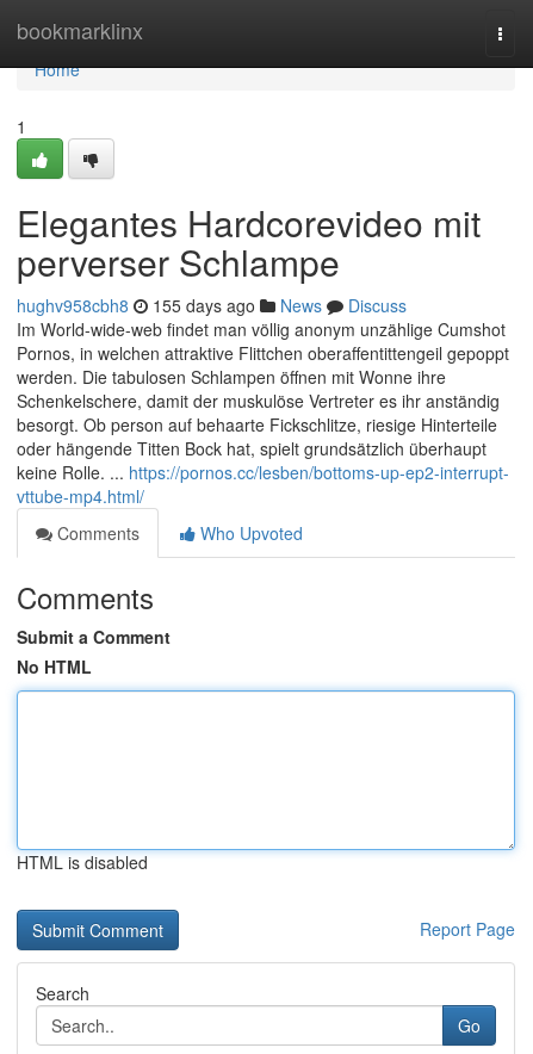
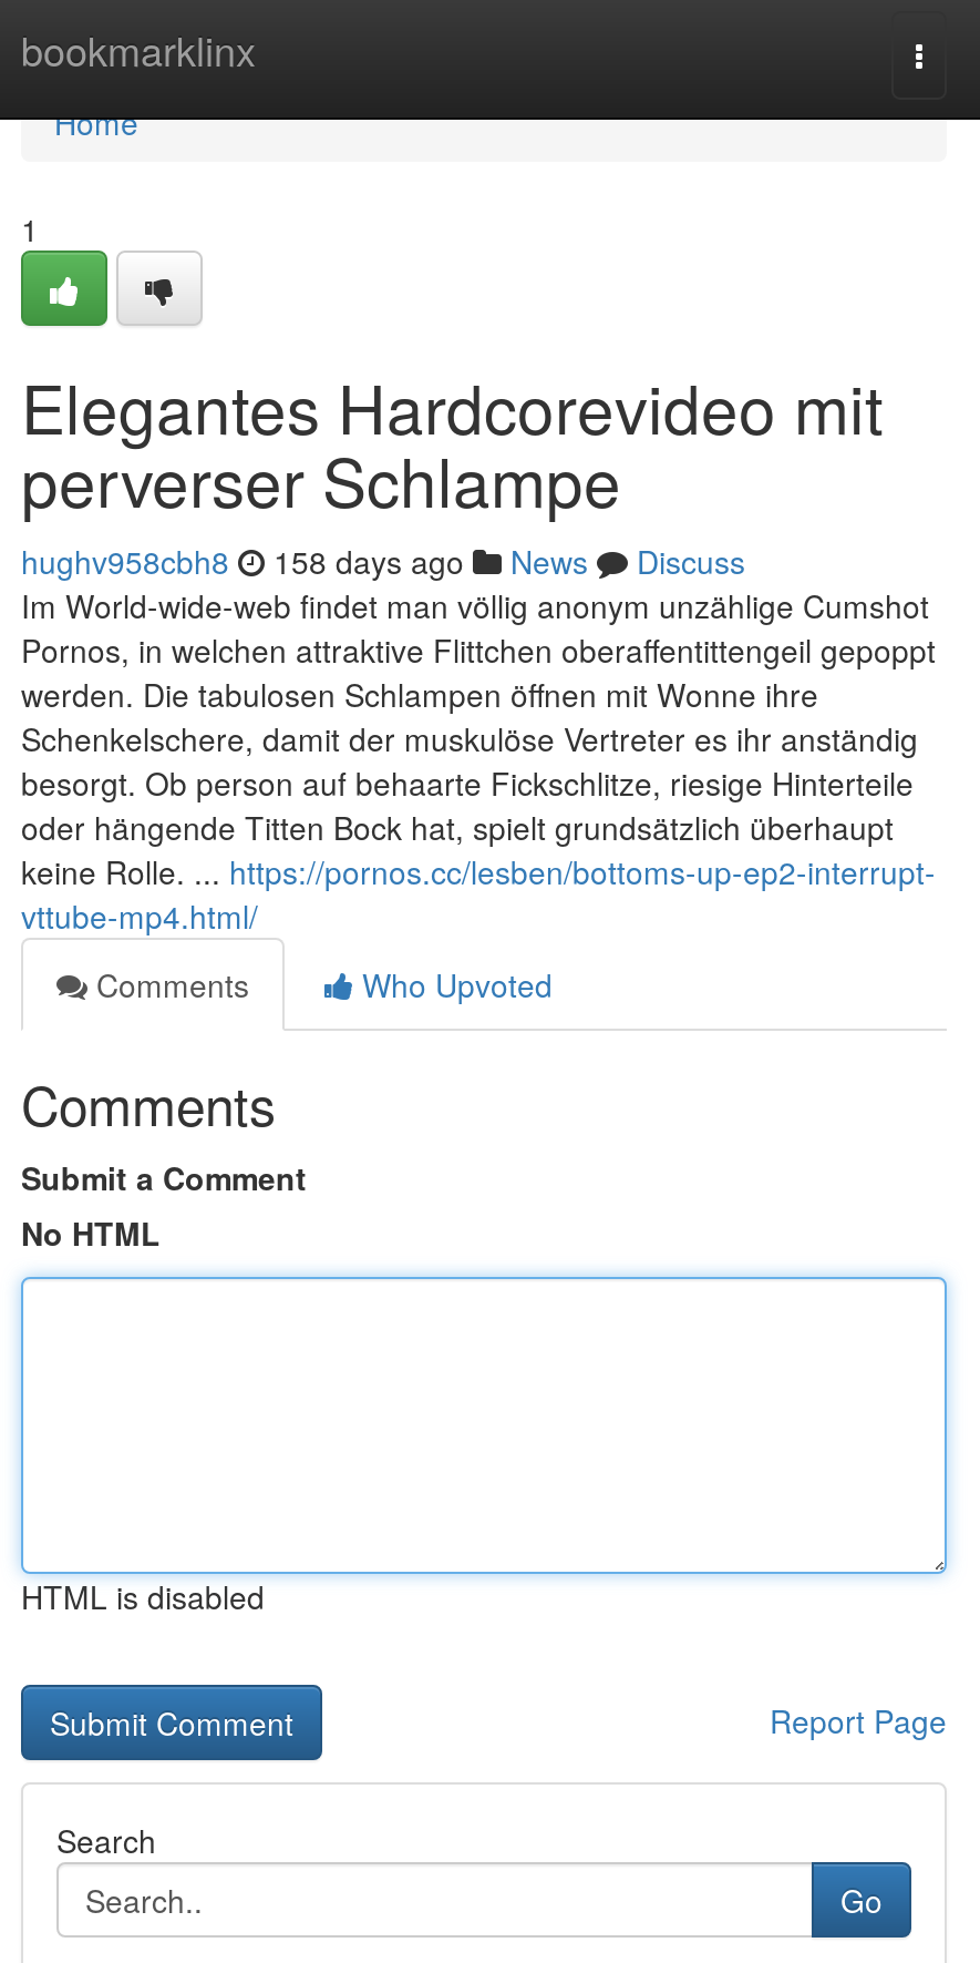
- hughv958cbh8 155 days ago News Discuss
+ hughv958cbh8 158 days ago News Discuss
